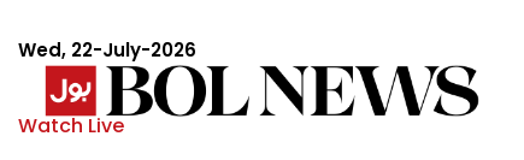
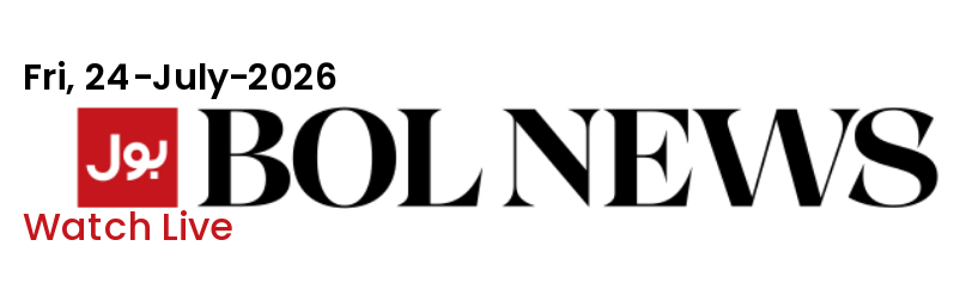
- Wed, 22-July-2026
+ Fri, 24-July-2026
